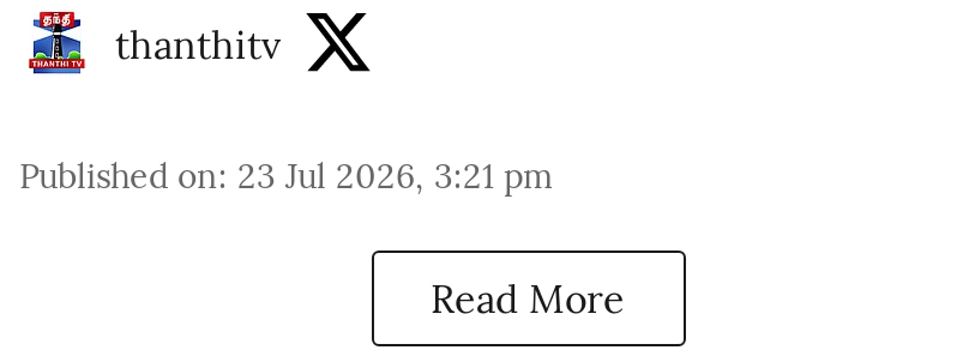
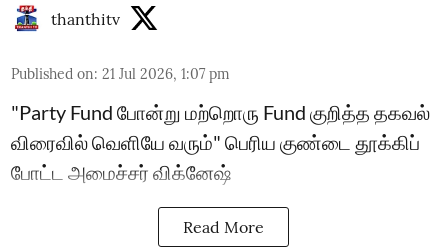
- Published on: 23 Jul 2026, 3:21 pm
+ Published on: 21 Jul 2026, 1:07 pm
+ "Party Fund போன்று மற்றொரு Fund குறித்த தகவல்
+ விரைவில் வெளியே வரும்" பெரிய குண்டை தூக்கிப்
+ போட்ட அமைச்சர் விக்னேஷ்
